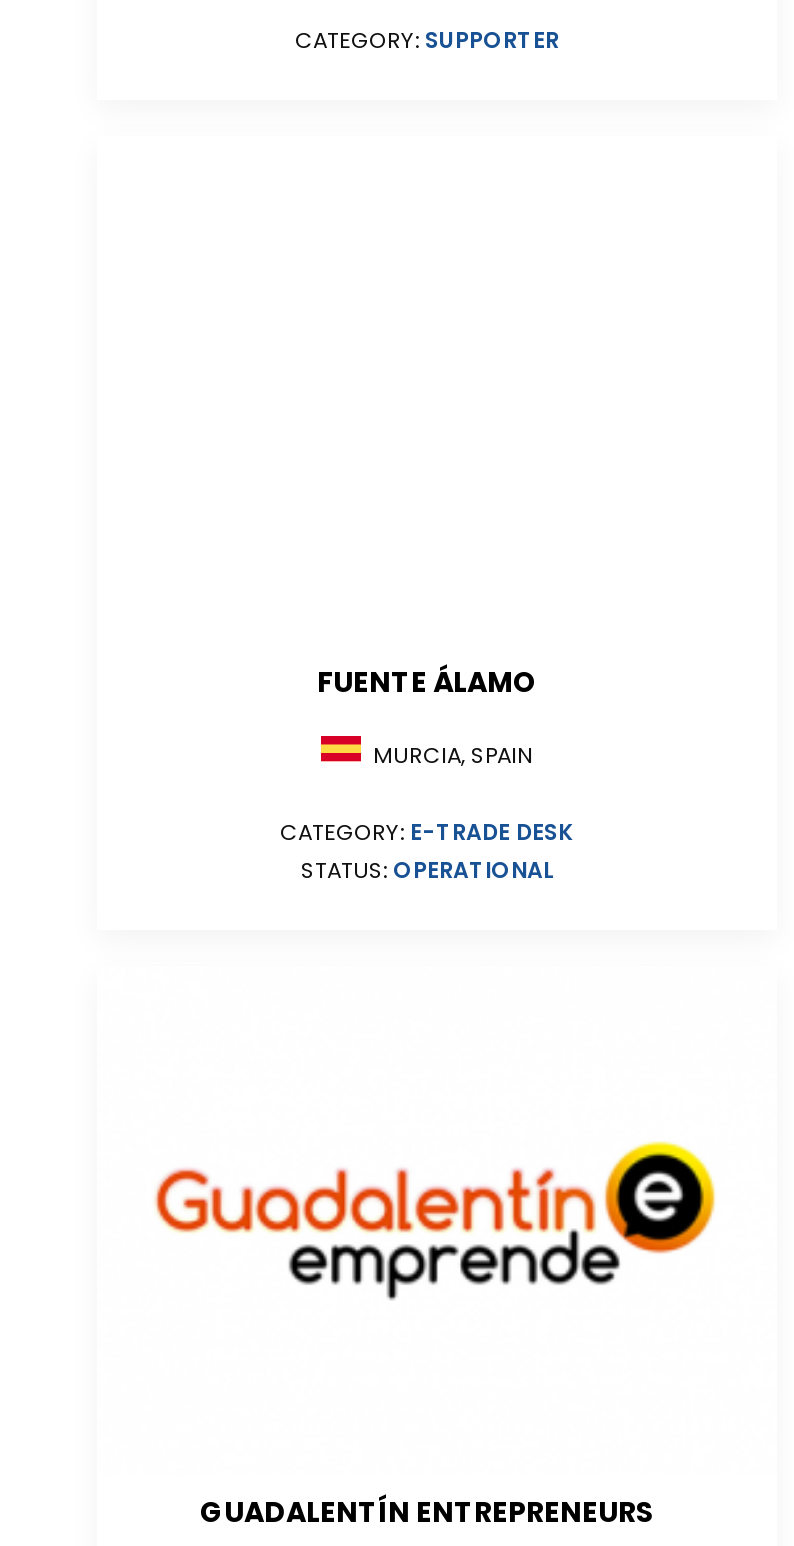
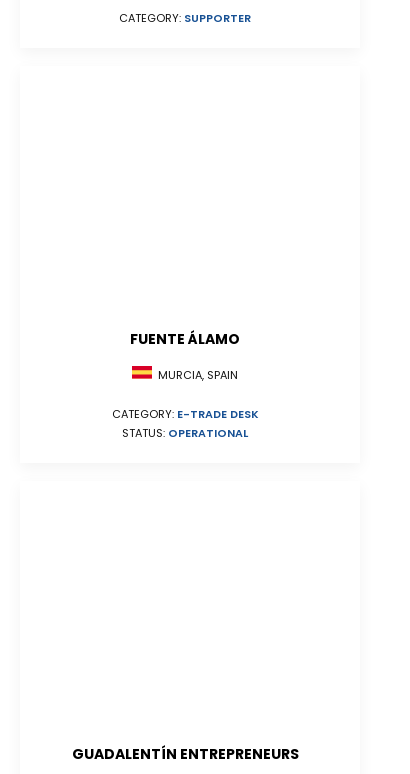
- [image]
